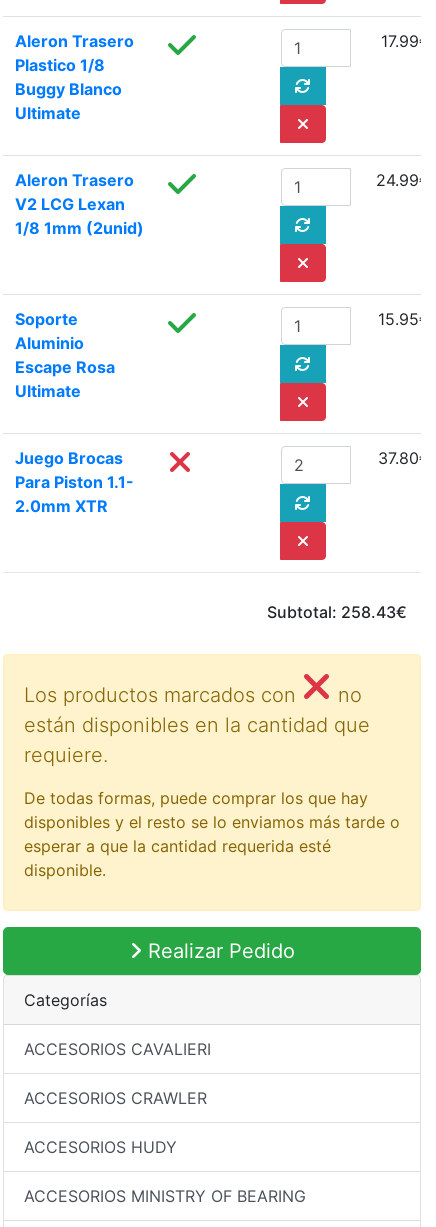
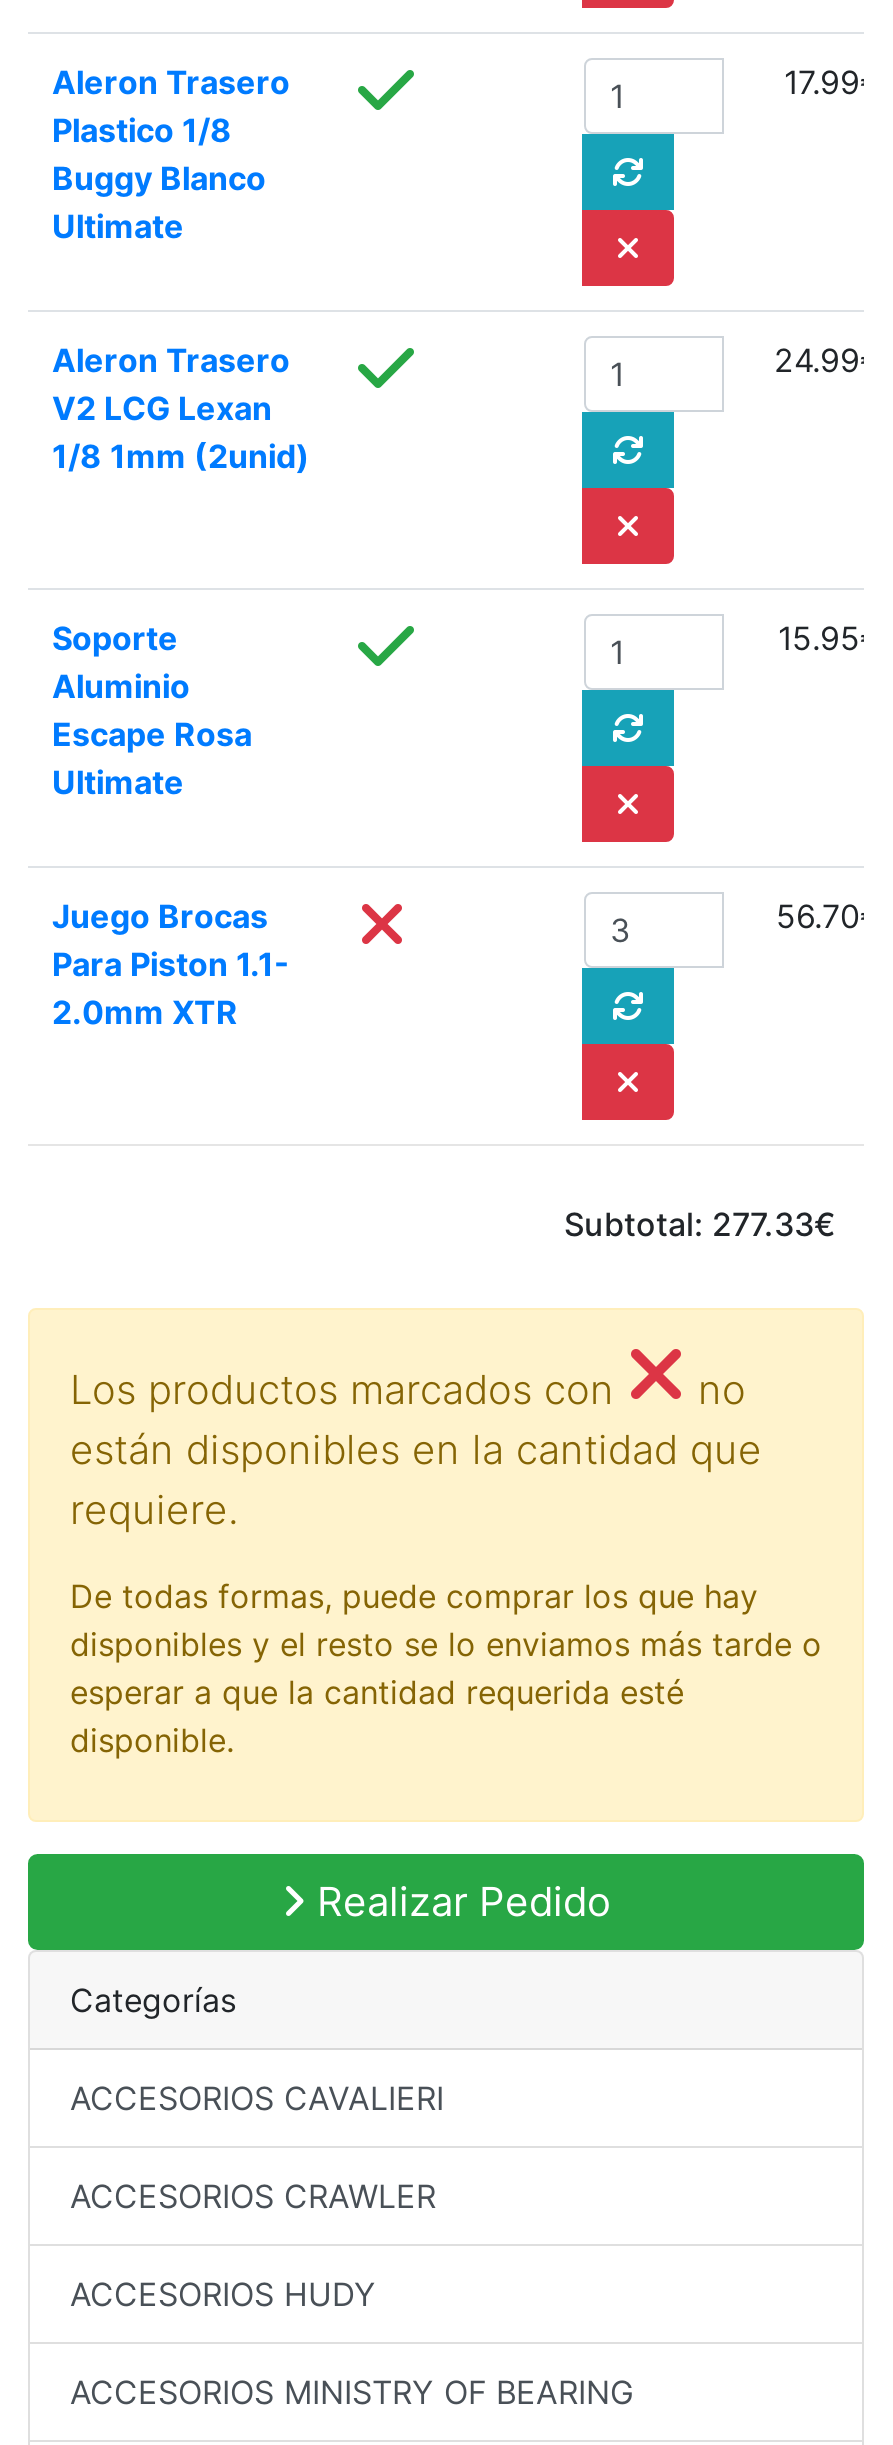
- 37.80€
+ 56.70€

- Subtotal: 258.43€
+ Subtotal: 277.33€
